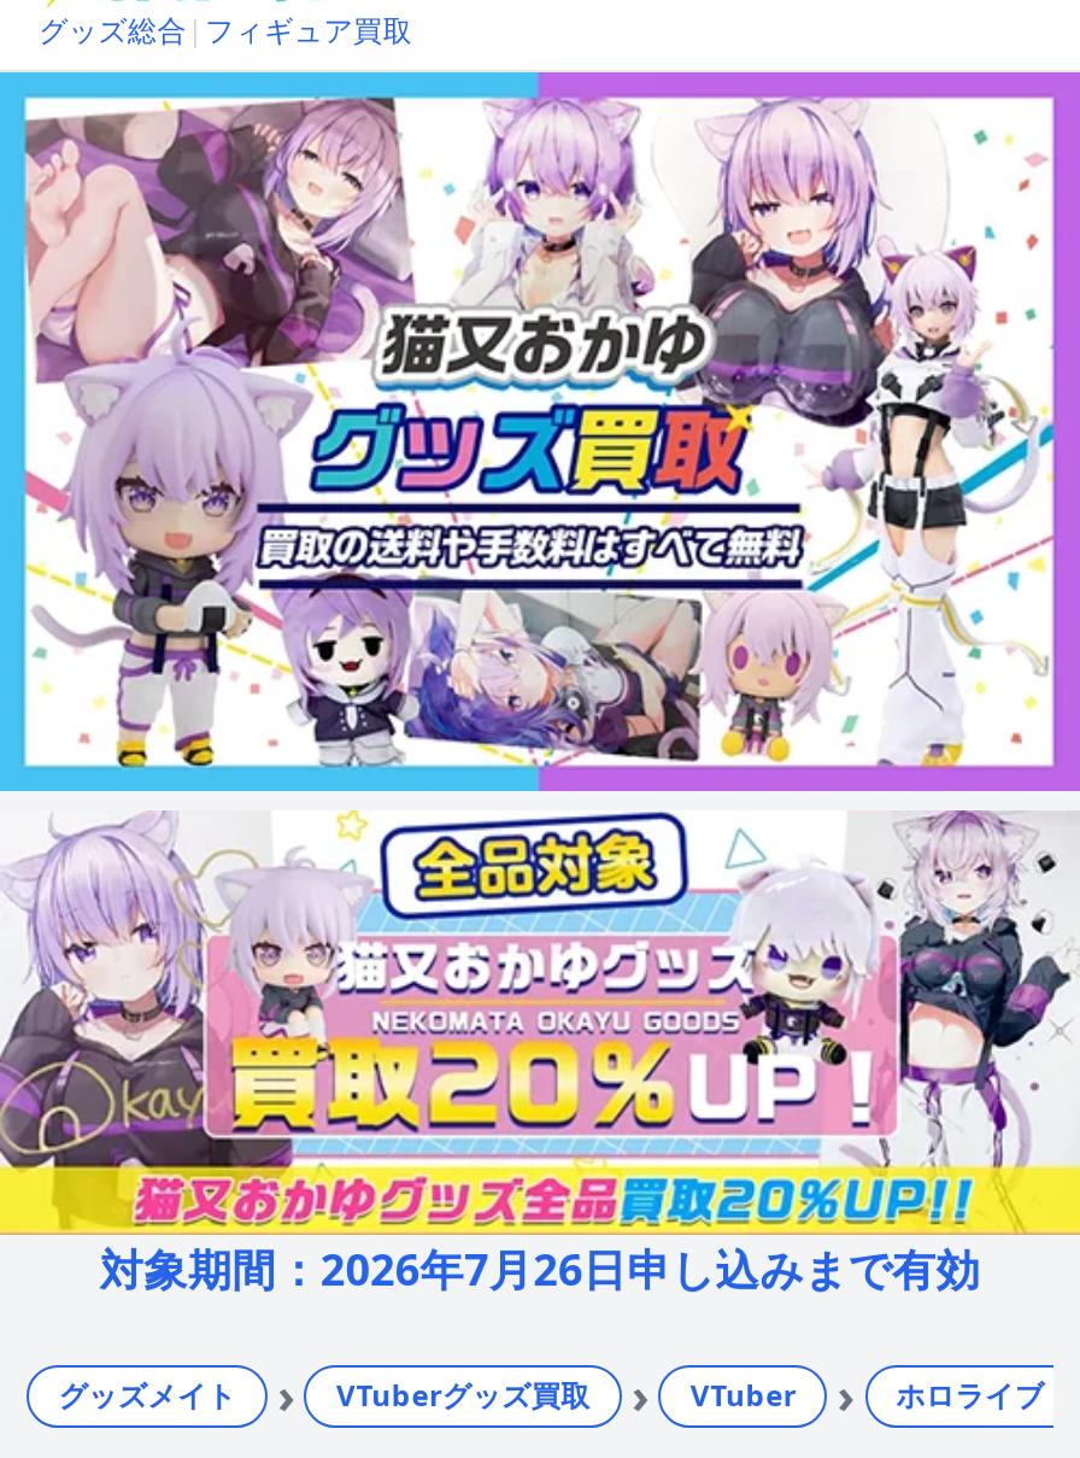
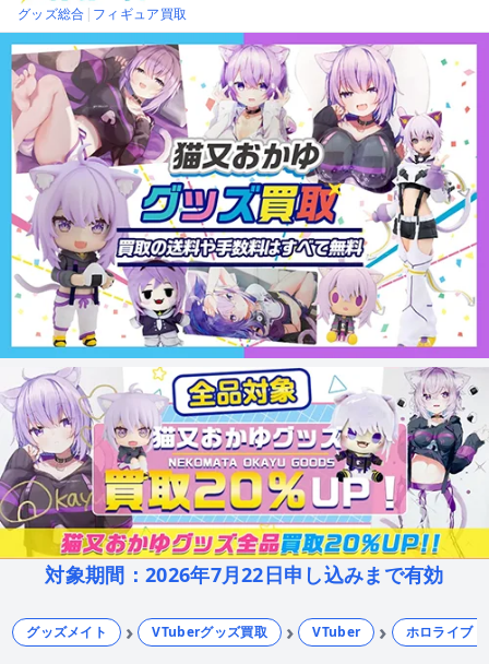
- 対象期間：2026年7月26日申し込みまで有効
+ 対象期間：2026年7月22日申し込みまで有効
